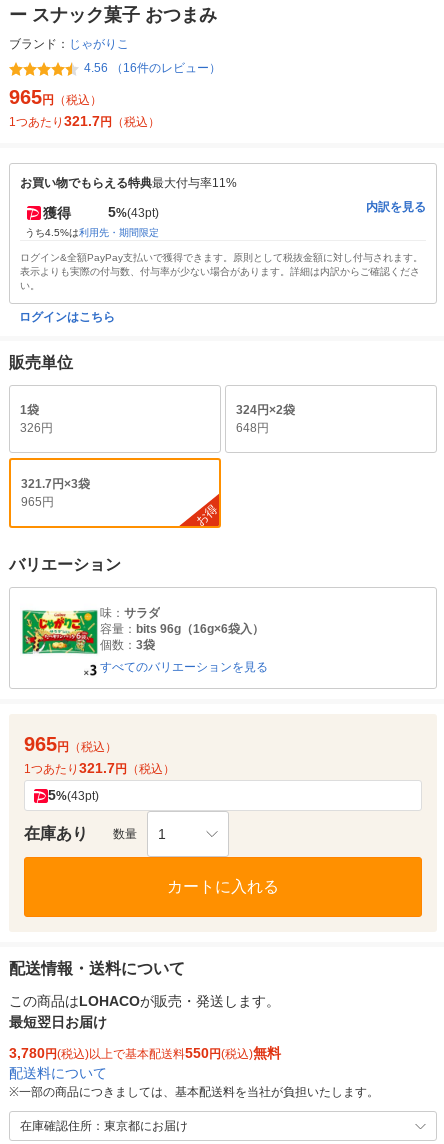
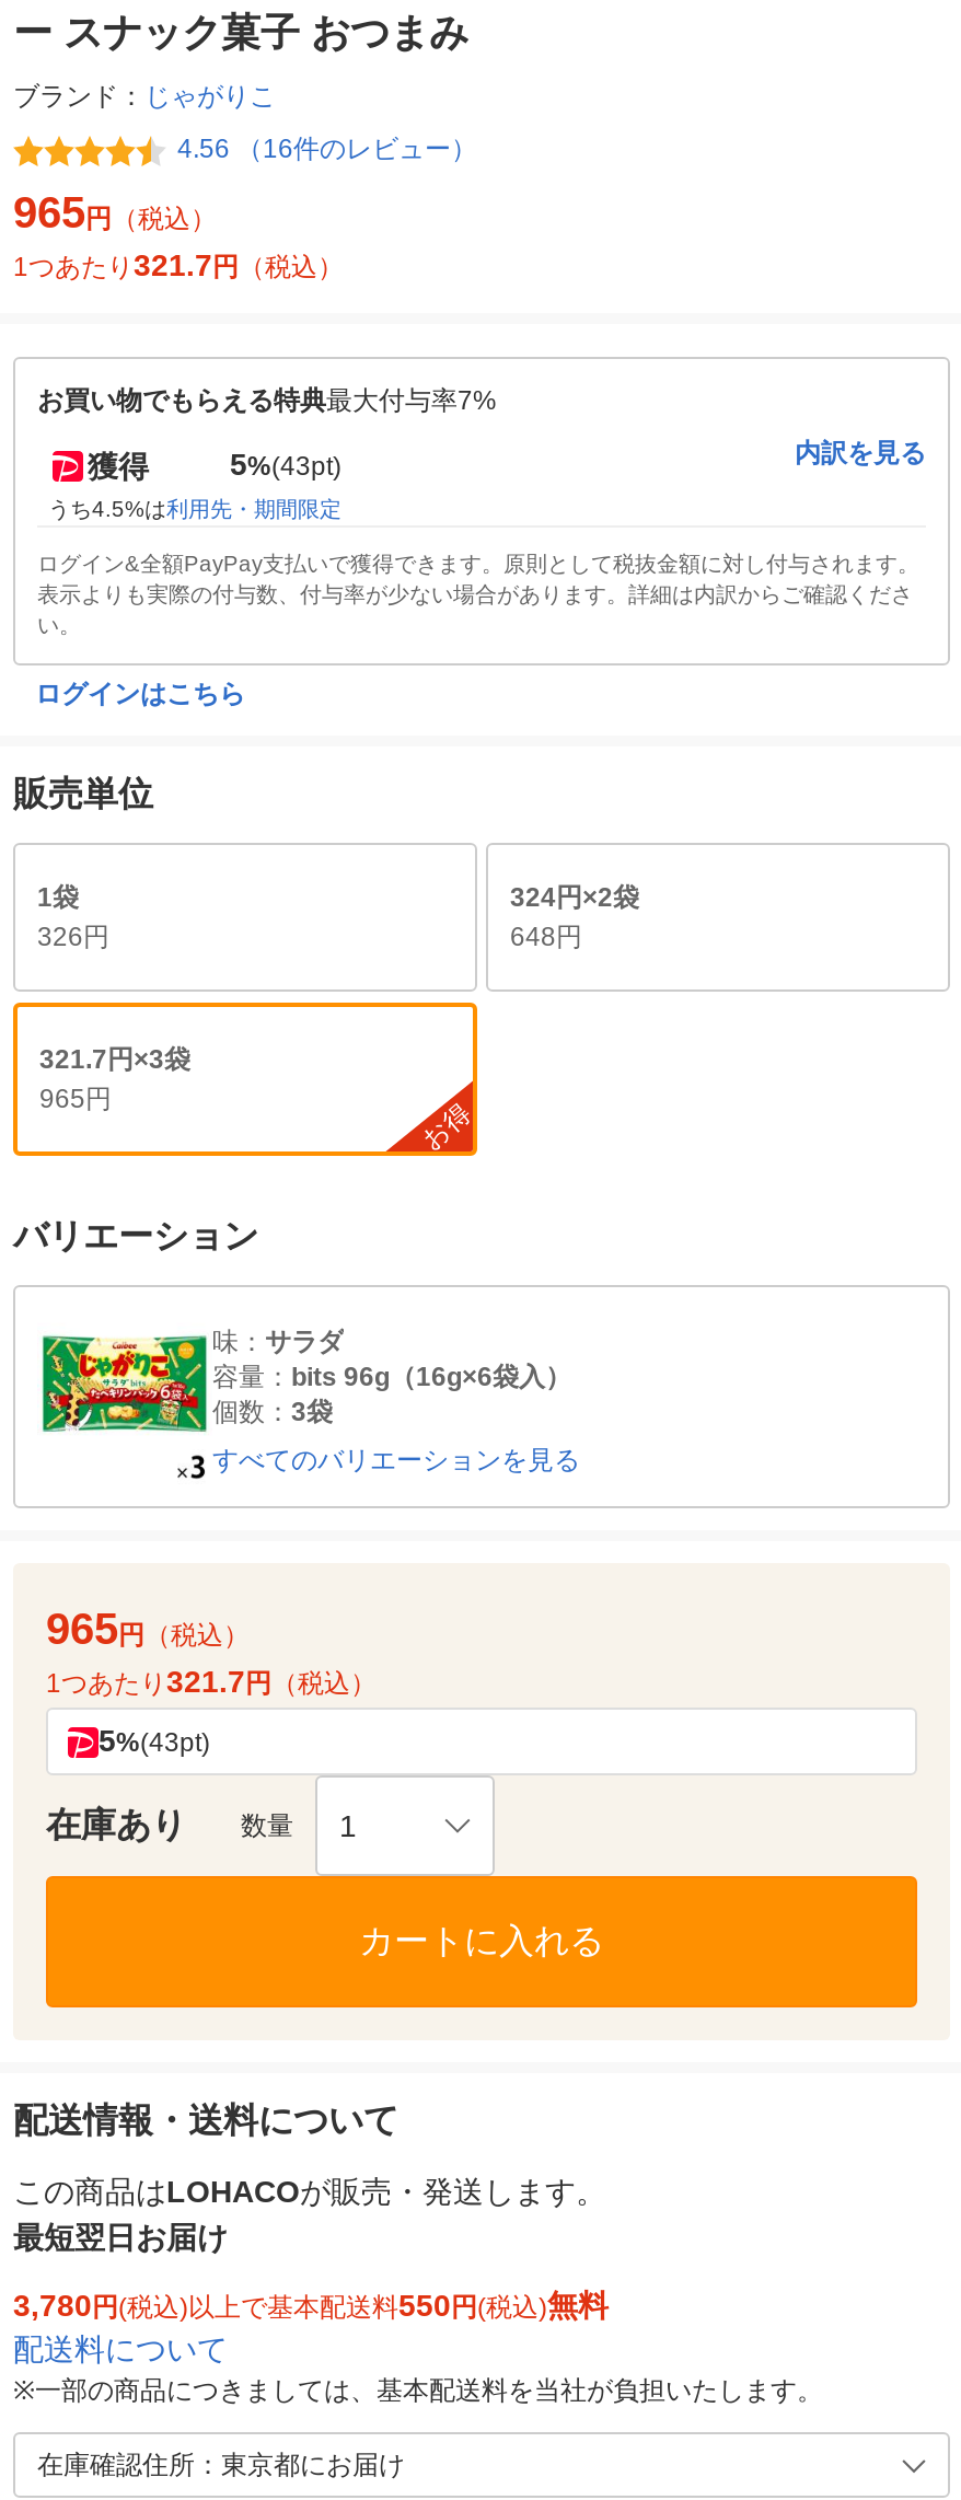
- お買い物でもらえる特典最大付与率11%
+ お買い物でもらえる特典最大付与率7%
